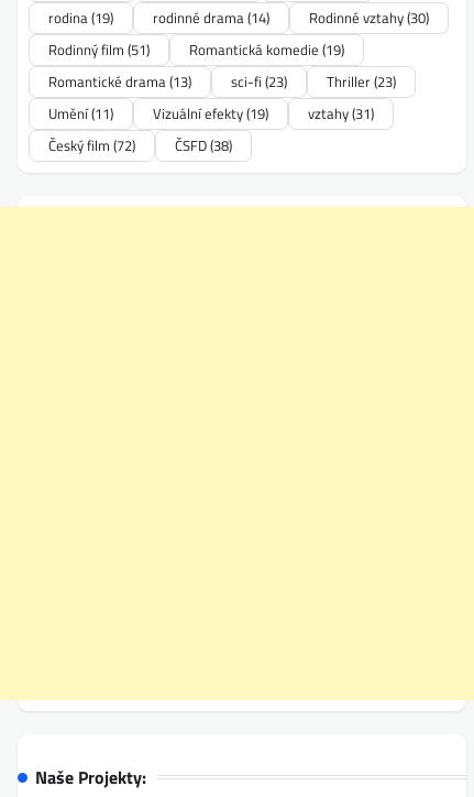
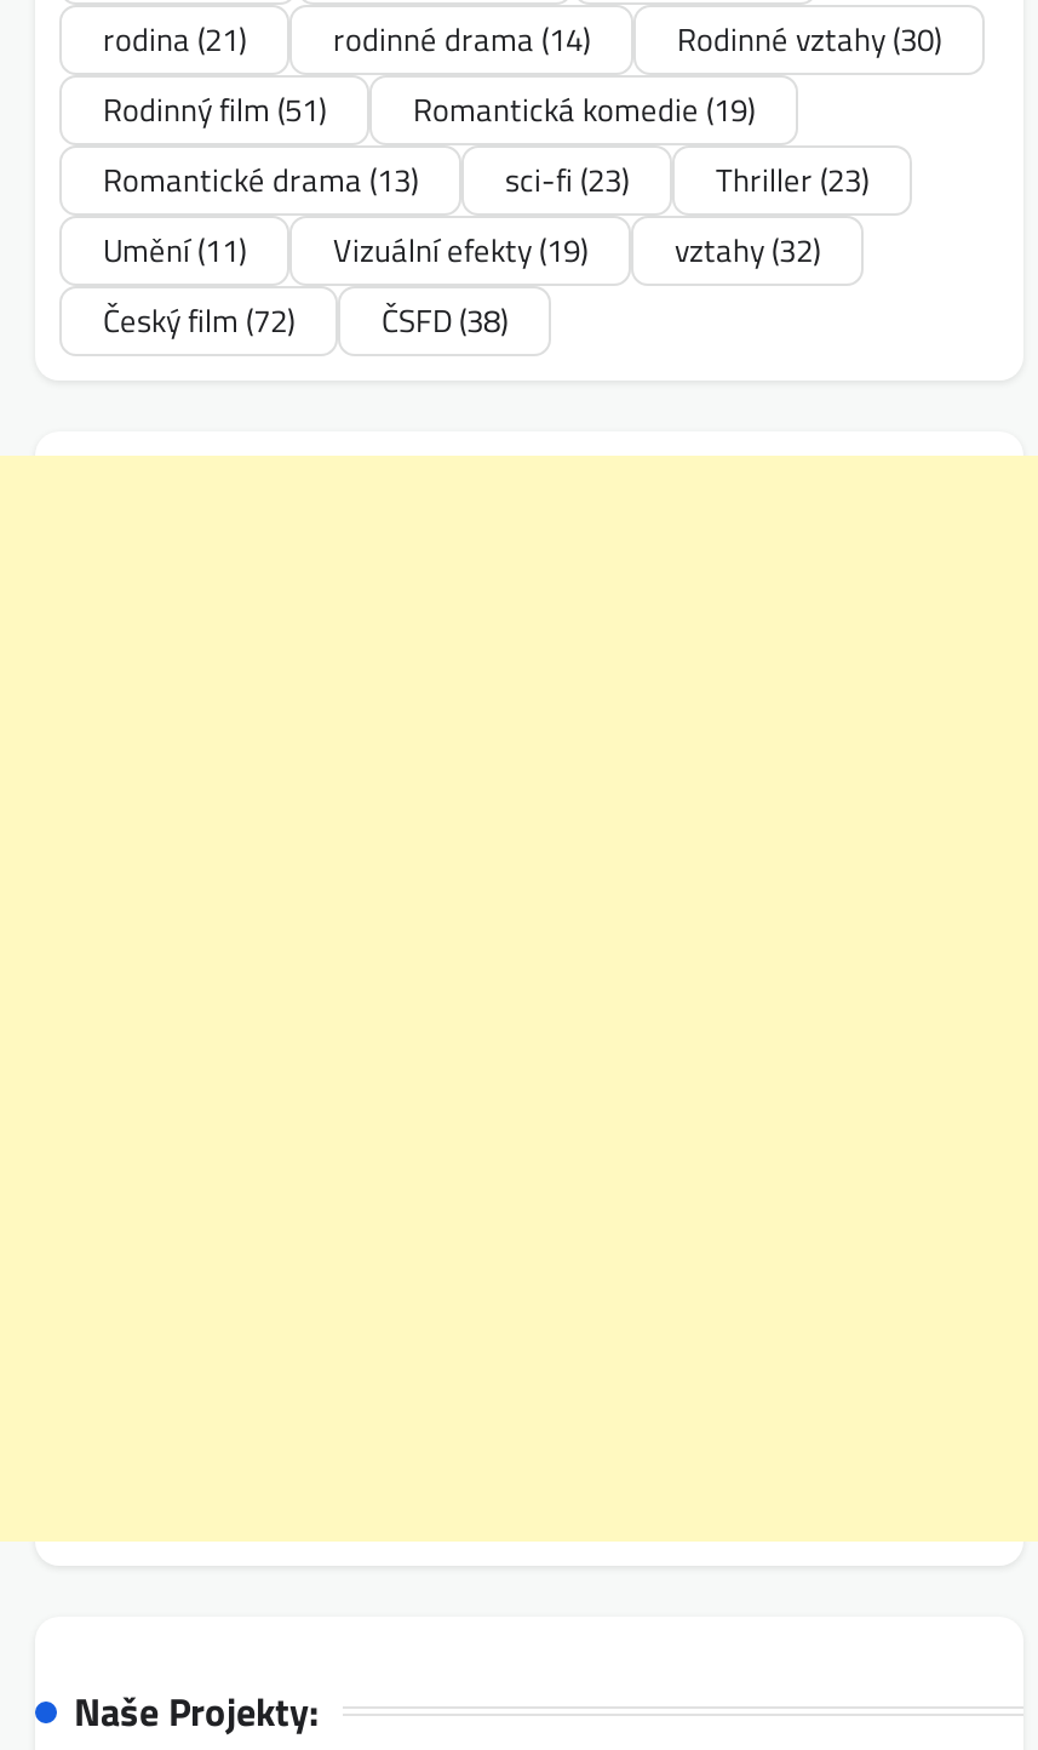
- rodina (19) rodinné drama (14) Rodinné vztahy (30)
+ rodina (21) rodinné drama (14) Rodinné vztahy (30)

- Umění(11) Vizuální efekty (19) vztahy (31)
+ Umění(11) Vizuální efekty (19) vztahy (32)
